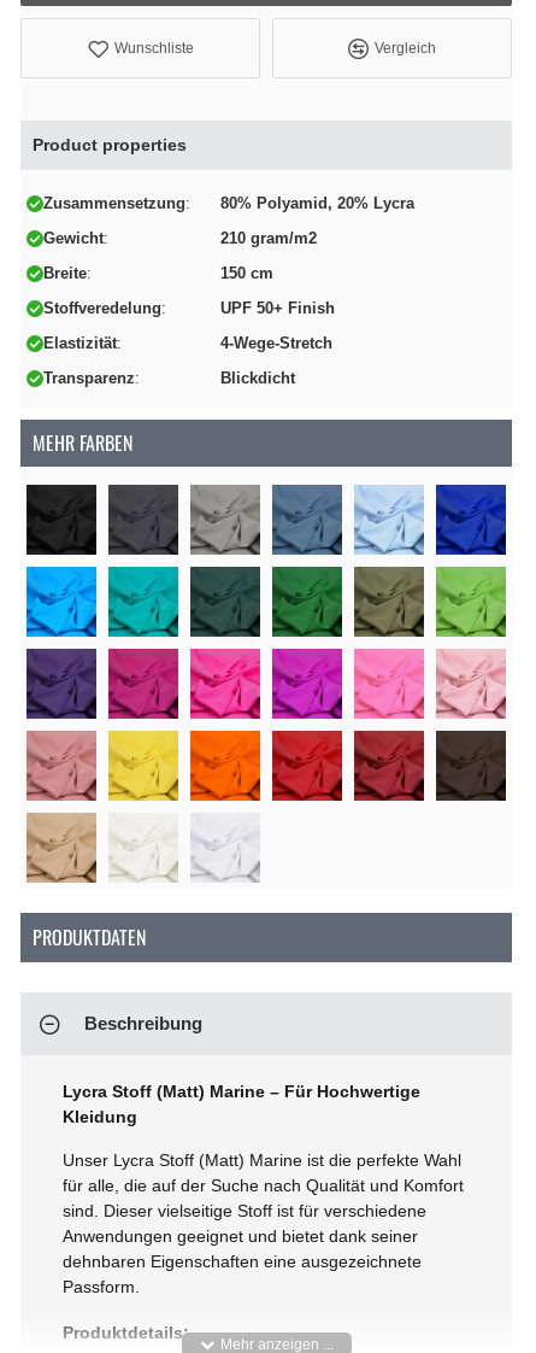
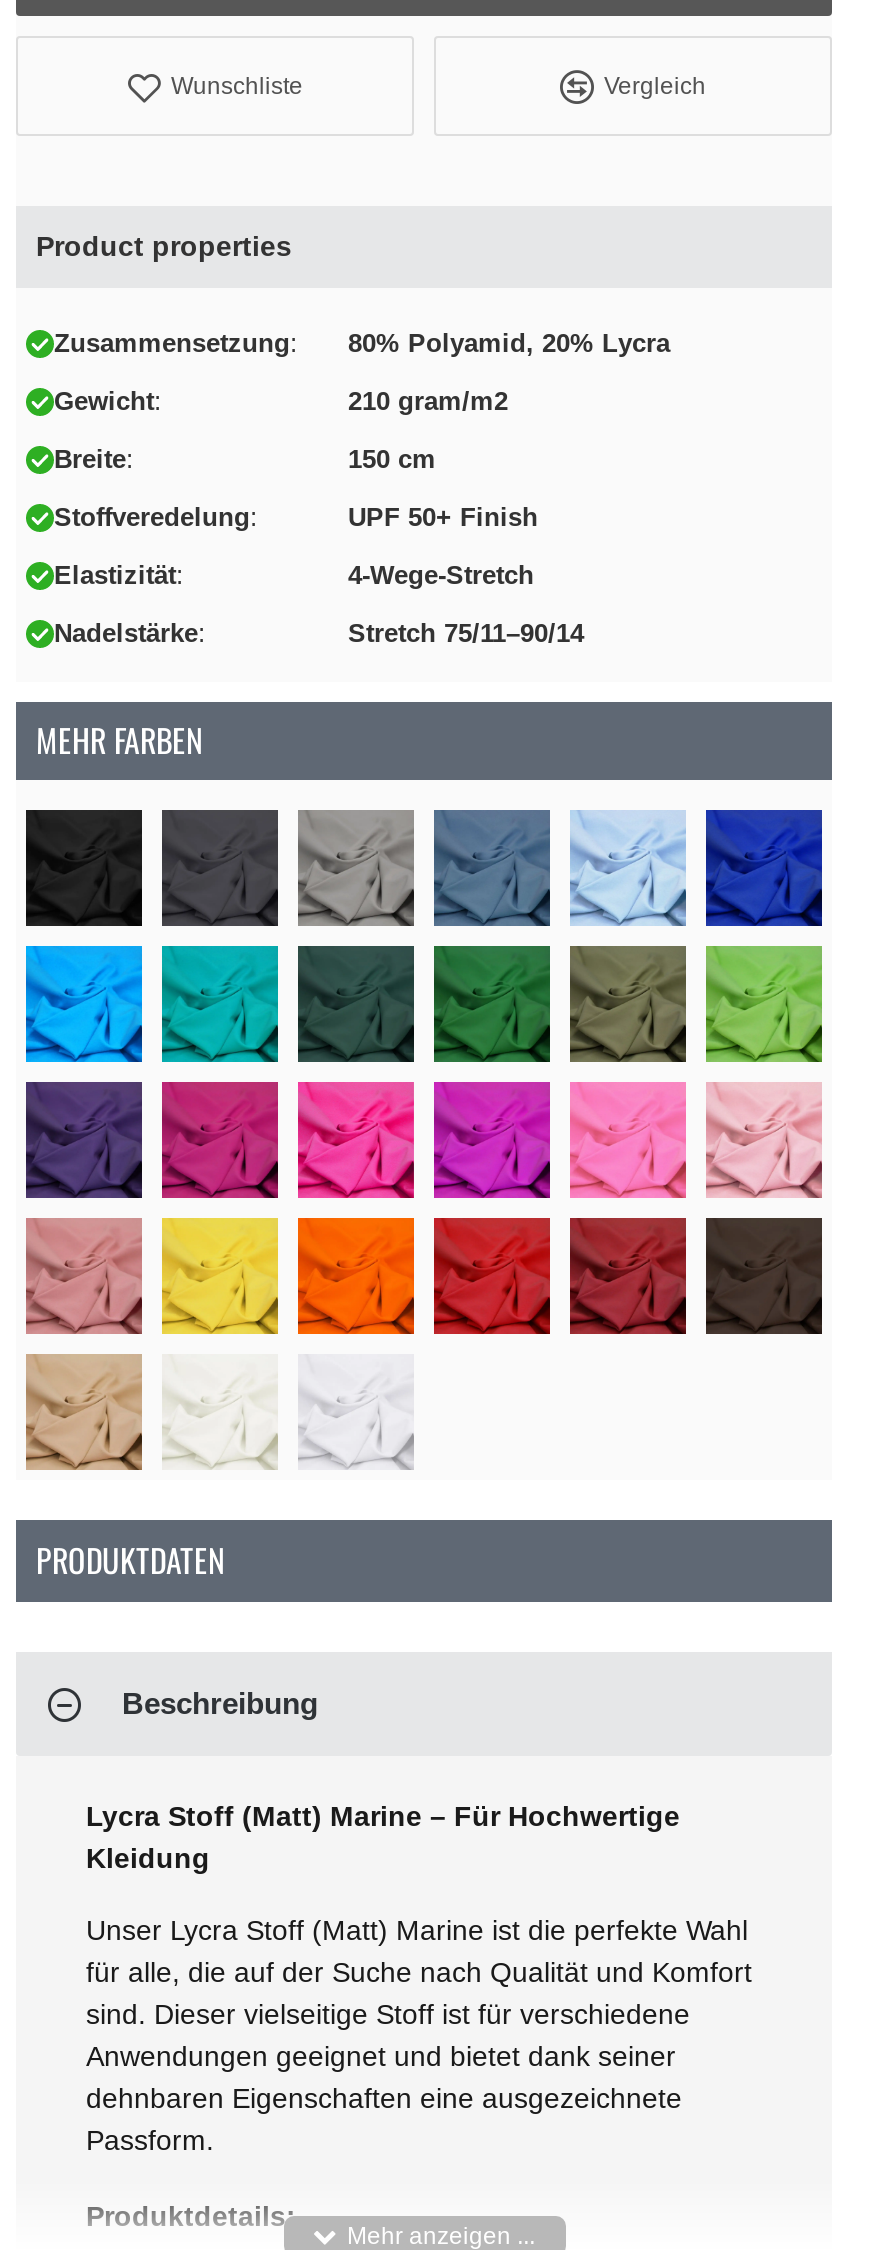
- Transparenz
- Blickdicht
+ Nadelstärke
+ Stretch 75/11–90/14
